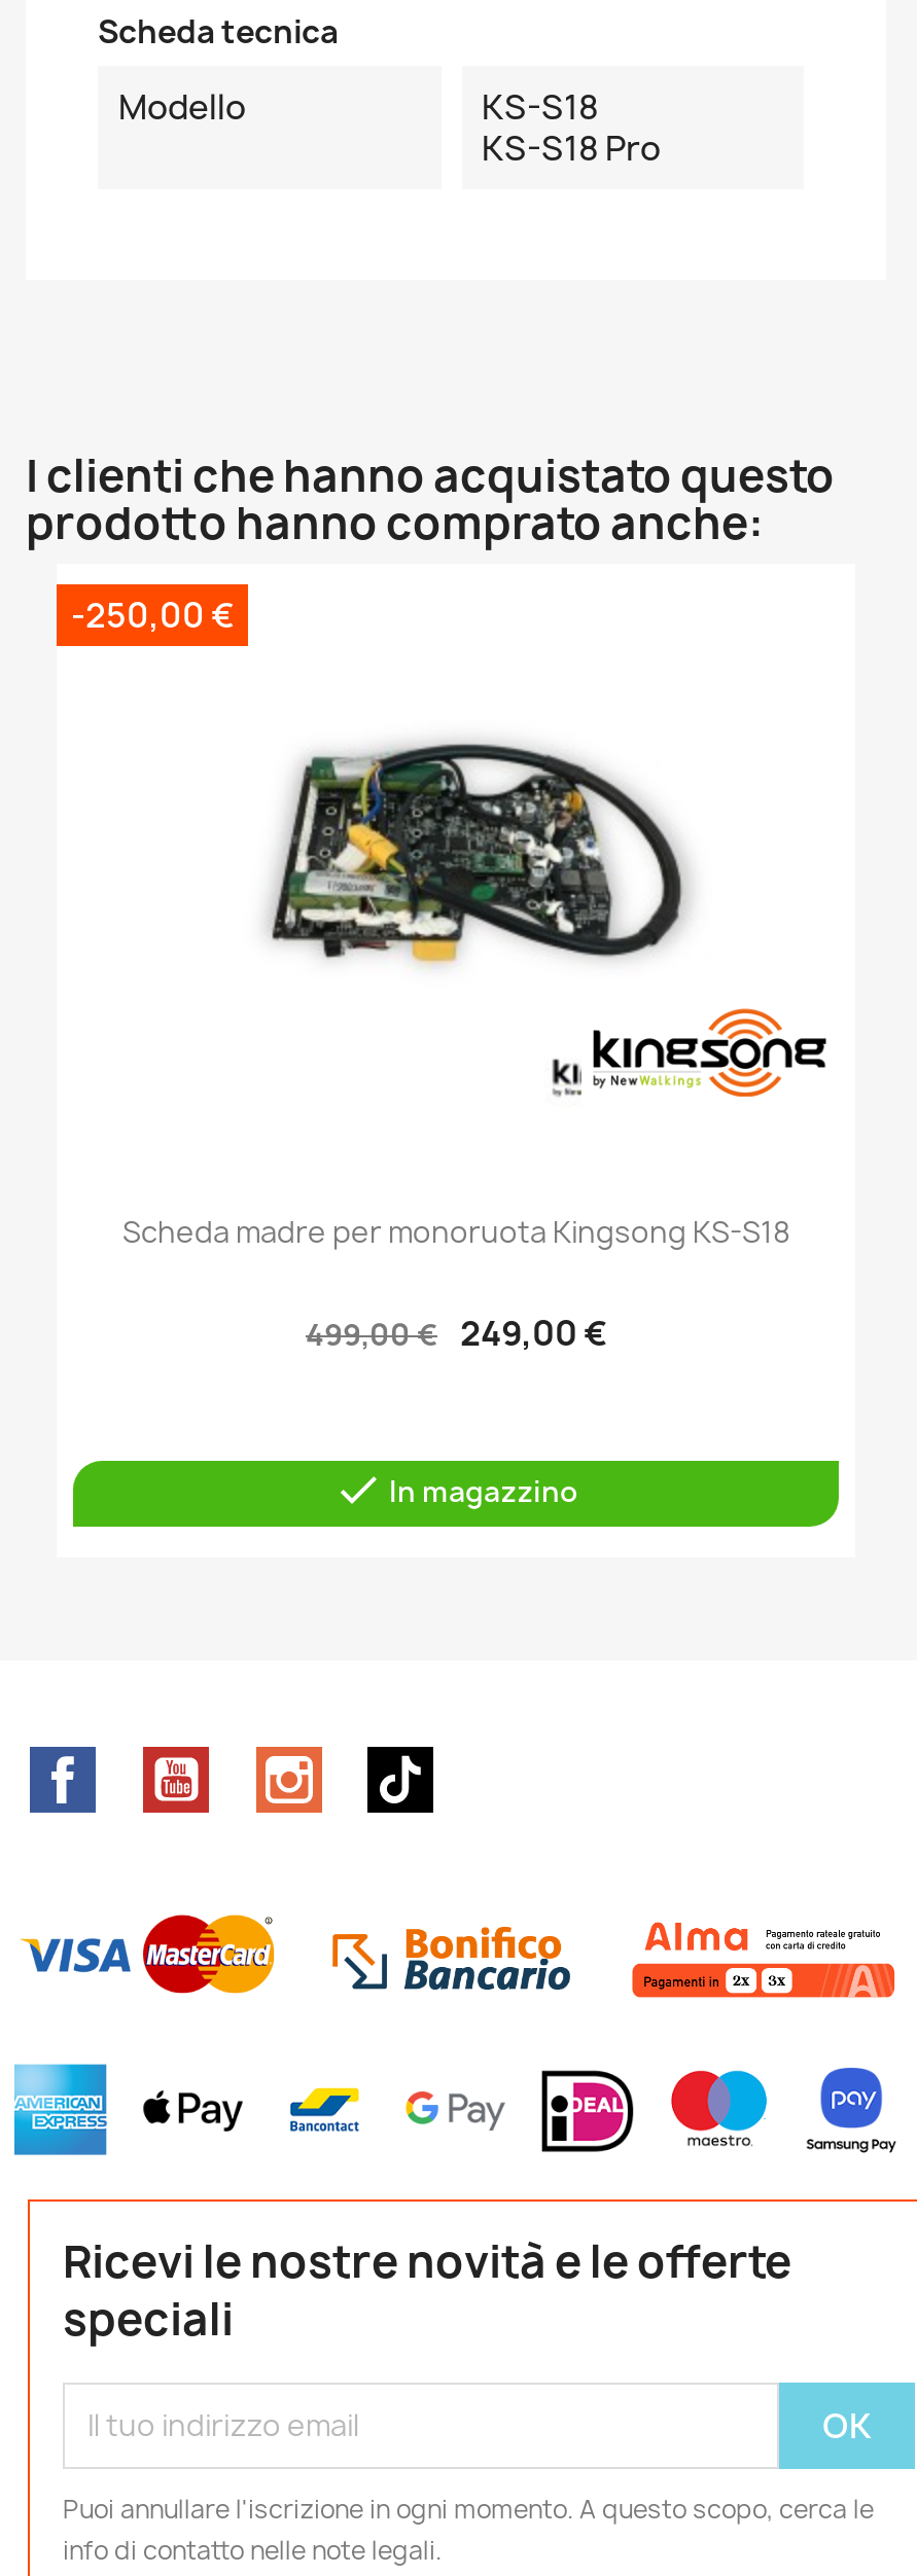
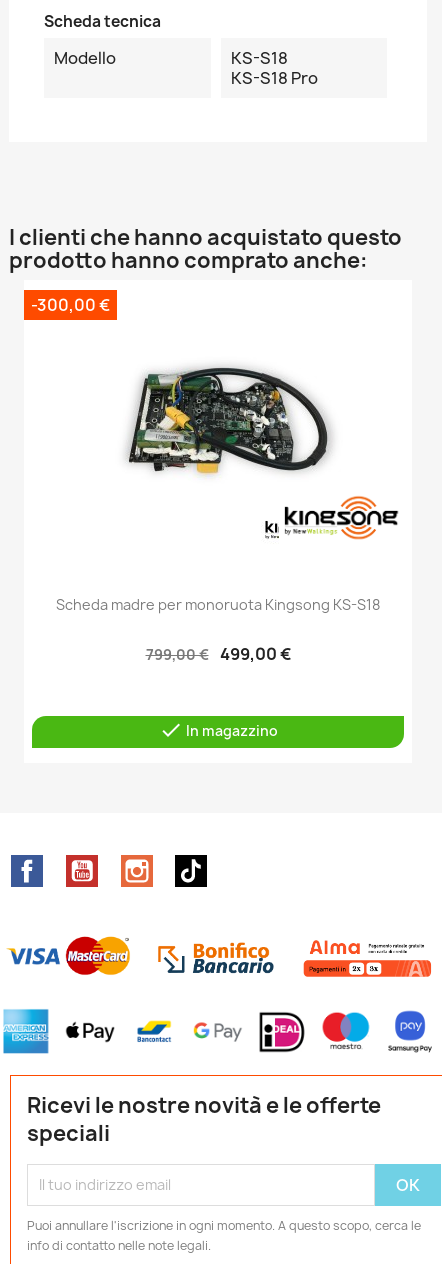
- -250,00 €
+ -300,00 €

- 499,00 € 249,00 €
+ 799,00 € 499,00 €
